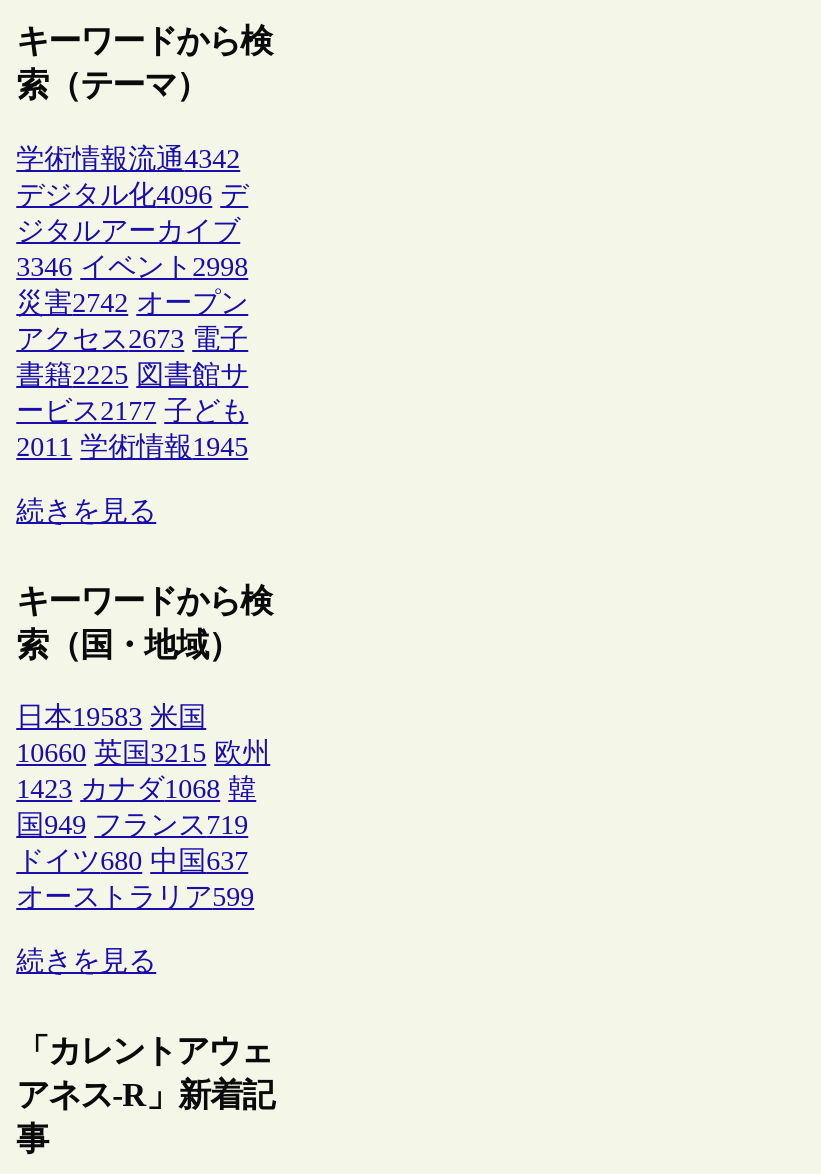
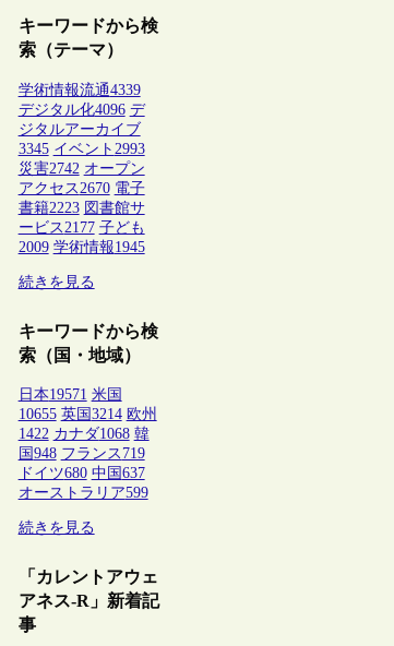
- 学術情報流通4342
+ 学術情報流通4339

- 3346 イベント2998
+ 3345 イベント2993

- アクセス2673 電子
+ アクセス2670 電子

- 書籍2225 図書館サ
+ 書籍2223 図書館サ

- 2011 学術情報1945
+ 2009 学術情報1945

- 日本19583 米国
+ 日本19571 米国

- 10660 英国3215 欧州
+ 10655 英国3214 欧州

- 1423 カナダ1068 韓
+ 1422 カナダ1068 韓

- 国949 フランス719
+ 国948 フランス719
